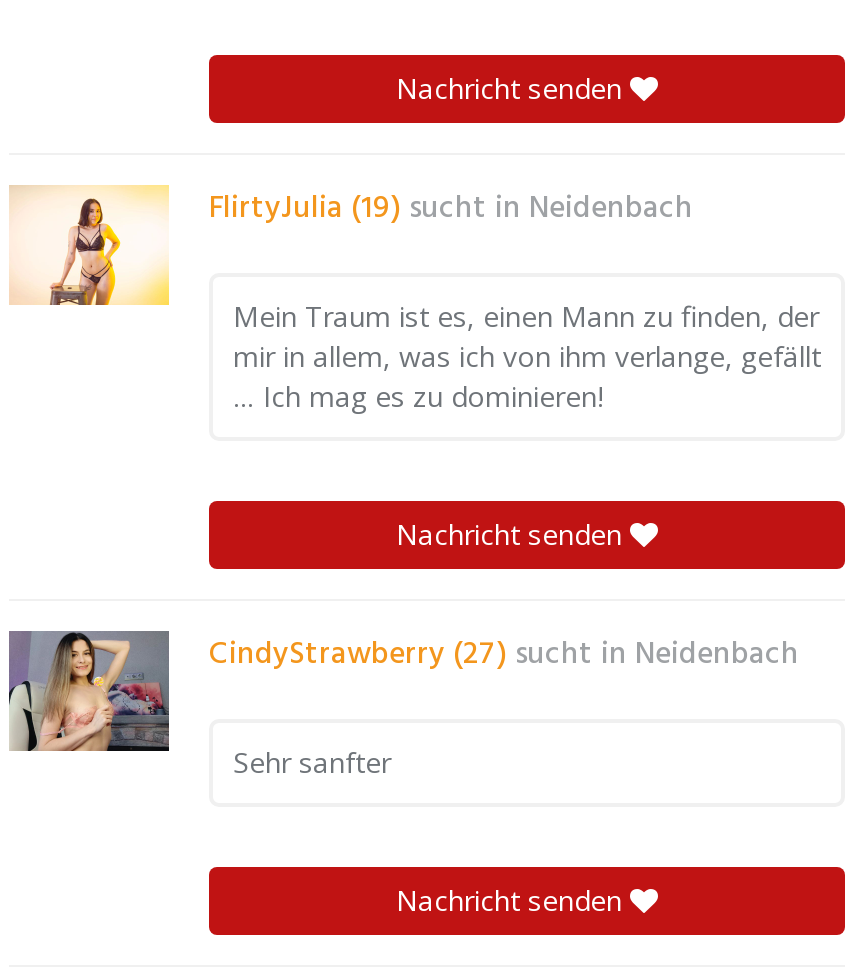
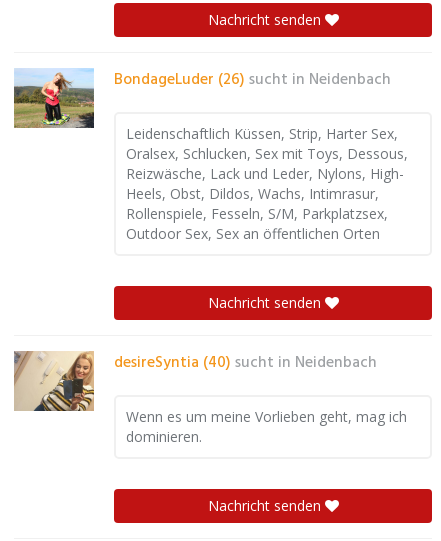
- [image]
- FlirtyJulia (19) sucht in Neidenbach
+ [image]
+ BondageLuder (26) sucht in Neidenbach

- Mein Traum ist es, einen Mann zu finden, der
- mir in allem, was ich von ihm verlange, gefällt
- … Ich mag es zu dominieren!
+ Leidenschaftlich Küssen, Strip, Harter Sex,
+ Oralsex, Schlucken, Sex mit Toys, Dessous,
+ Reizwäsche, Lack und Leder, Nylons, High-
+ Heels, Obst, Dildos, Wachs, Intimrasur,
+ Rollenspiele, Fesseln, S/M, Parkplatzsex,
+ Outdoor Sex, Sex an öffentlichen Orten

- [image]
- CindyStrawberry (27) sucht in Neidenbach
+ [image]
+ desireSyntia (40) sucht in Neidenbach

- Sehr sanfter
+ Wenn es um meine Vorlieben geht, mag ich
+ dominieren.
